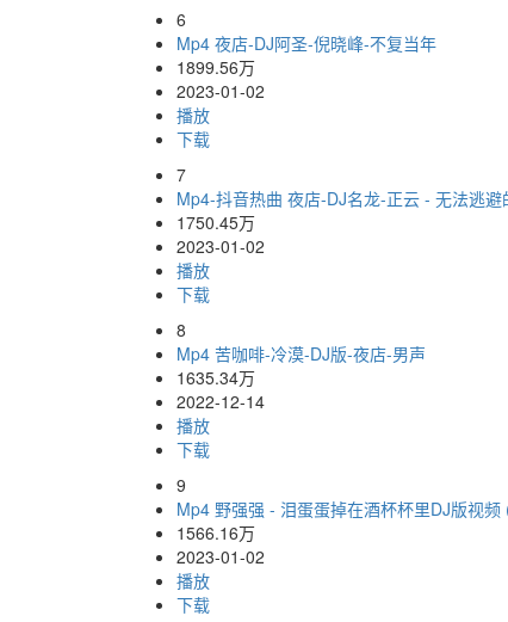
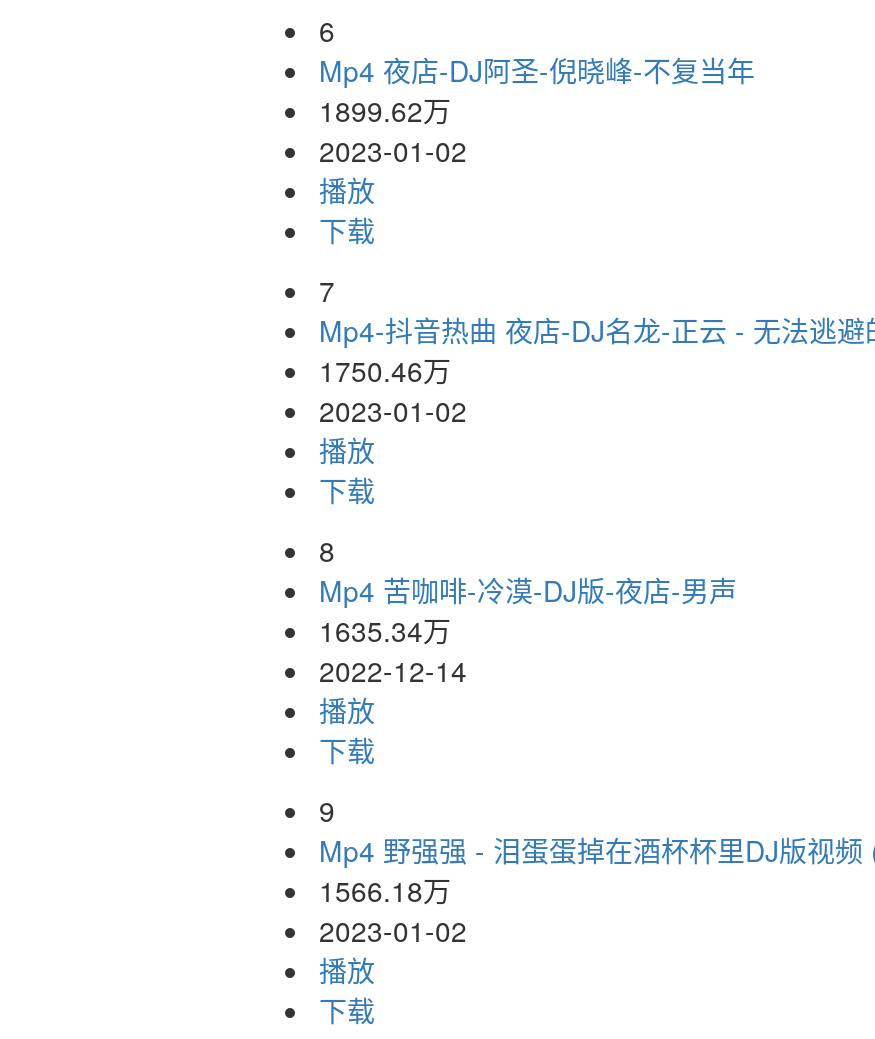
- 1899.56万
+ 1899.62万

- 1750.45万
+ 1750.46万

- 1566.16万
+ 1566.18万
